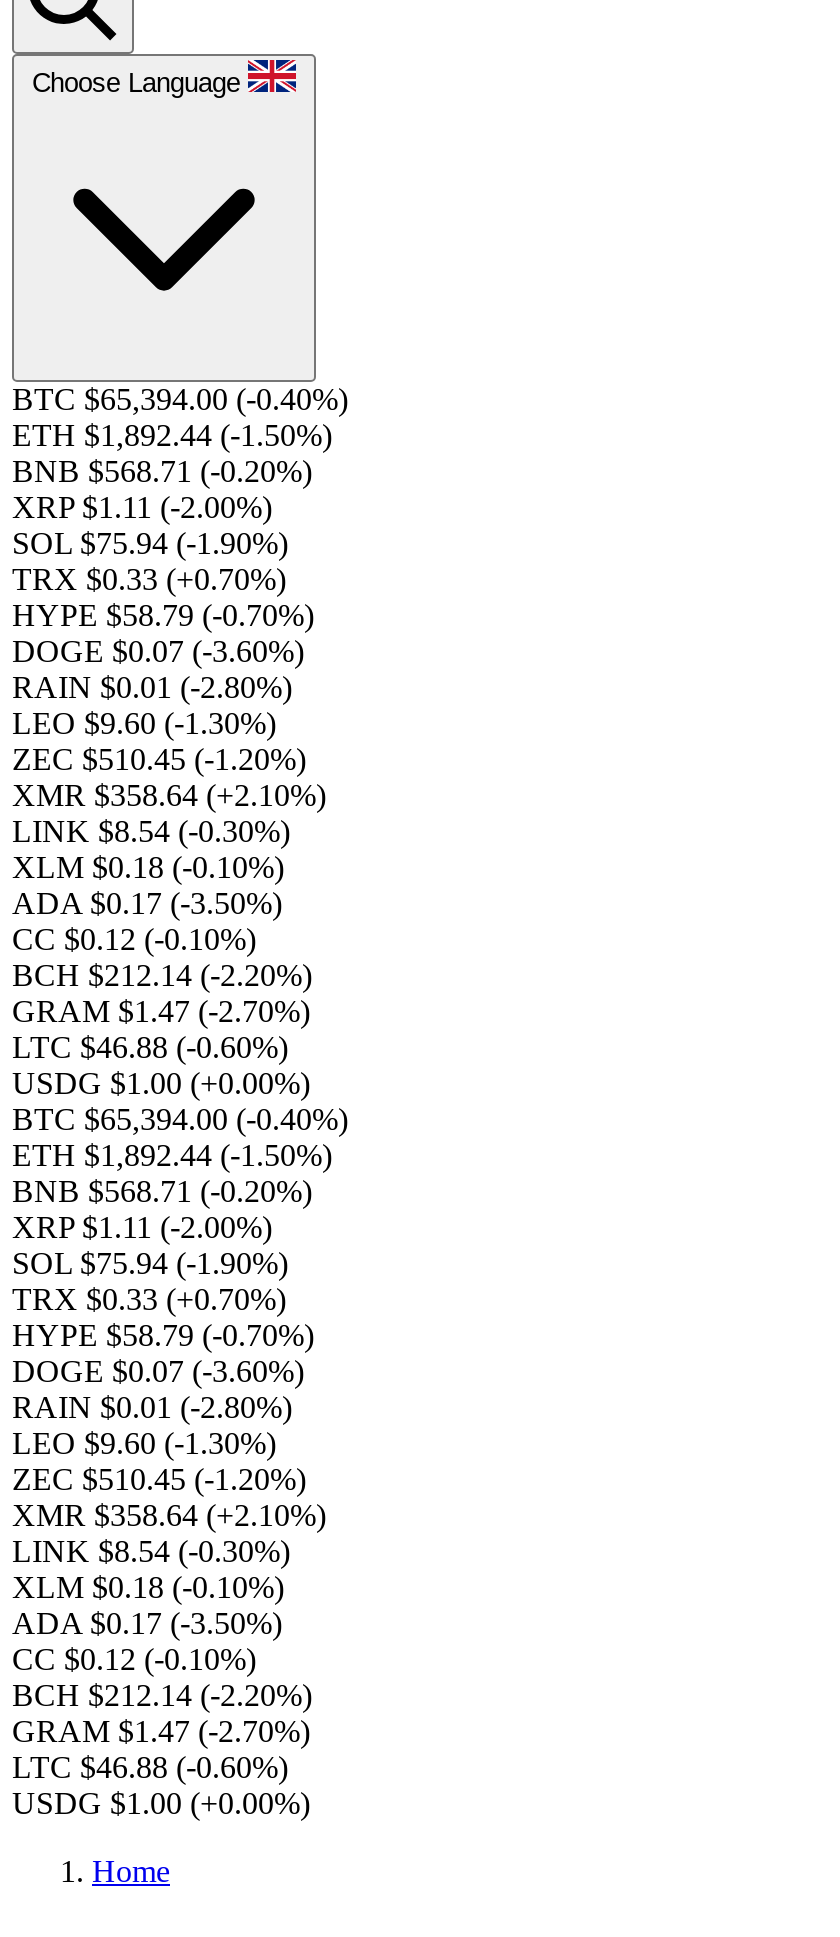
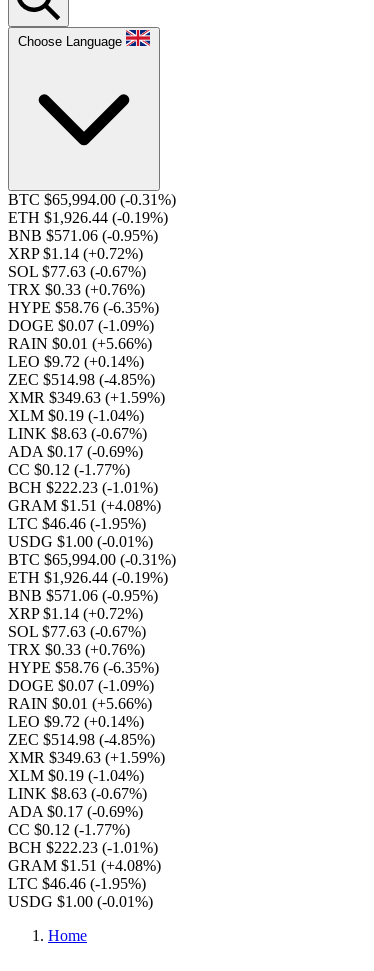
- BTC $65,394.00(-0.40%)
- ETH $1,892.44 (-1.50%)
- BNB $568.71 (-0.20%)
- XRP $1.11 (-2.00%)
- SOL $75.94 (-1.90%)
- TRX $0.33 (+0.70%)
- HYPE $58.79 (-0.70%)
- DOGE $0.07 (-3.60%)
- RAIN $0.01 (-2.80%)
- LEO $9.60 (-1.30%)
- ZEC $510.45 (-1.20%)
- XMR $358.64(+2.10%)
- LINK $8.54 (-0.30%)
- XLM $0.18 (-0.10%)
- ADA $0.17 (-3.50%)
- CC $0.12 (-0.10%)
- BCH $212.14 (-2.20%)
- GRAM $1.47 (-2.70%)
- LTC $46.88 (-0.60%)
- USDG $1.00(+0.00%)
- BTC $65,394.00 (-0.40%)
- ETH $1,892.44 (-1.50%)
- BNB $568.71 (-0.20%)
- XRP $1.11 (-2.00%)
- SOL $75.94 (-1.90%)
- TRX $0.33 (+0.70%)
- HYPE $58.79 (-0.70%)
- DOGE $0.07 (-3.60%)
- RAIN $0.01 (-2.80%)
- LEO $9.60 (-1.30%)
- ZEC $510.45 (-1.20%)
- XMR $358.64(+2.10%)
- LINK $8.54 (-0.30%)
- XLM $0.18 (-0.10%)
- ADA $0.17 (-3.50%)
- CC $0.12 (-0.10%)
- BCH $212.14 (-2.20%)
- GRAM $1.47 (-2.70%)
- LTC $46.88 (-0.60%)
- USDG $1.00(+0.00%)
+ BTC $65,994.00(-0.31%)
+ ETH $1,926.44 (-0.19%)
+ BNB $571.06 (-0.95%)
+ XRP $1.14 (+0.72%)
+ SOL $77.63 (-0.67%)
+ TRX $0.33 (+0.76%)
+ HYPE $58.76 (-6.35%)
+ DOGE $0.07 (-1.09%)
+ RAIN $0.01 (+5.66%)
+ LEO $9.72 (+0.14%)
+ ZEC $514.98 (-4.85%)
+ XMR $349.63(+1.59%)
+ XLM $0.19 (-1.04%)
+ LINK $8.63 (-0.67%)
+ ADA $0.17 (-0.69%)
+ CC $0.12 (-1.77%)
+ BCH $222.23 (-1.01%)
+ GRAM $1.51 (+4.08%)
+ LTC $46.46 (-1.95%)
+ USDG $1.00(-0.01%)
+ BTC $65,994.00 (-0.31%)
+ ETH $1,926.44 (-0.19%)
+ BNB $571.06 (-0.95%)
+ XRP $1.14 (+0.72%)
+ SOL $77.63 (-0.67%)
+ TRX $0.33 (+0.76%)
+ HYPE $58.76 (-6.35%)
+ DOGE $0.07 (-1.09%)
+ RAIN $0.01 (+5.66%)
+ LEO $9.72 (+0.14%)
+ ZEC $514.98 (-4.85%)
+ XMR $349.63(+1.59%)
+ XLM $0.19 (-1.04%)
+ LINK $8.63 (-0.67%)
+ ADA $0.17 (-0.69%)
+ CC $0.12 (-1.77%)
+ BCH $222.23 (-1.01%)
+ GRAM $1.51 (+4.08%)
+ LTC $46.46 (-1.95%)
+ USDG $1.00(-0.01%)
